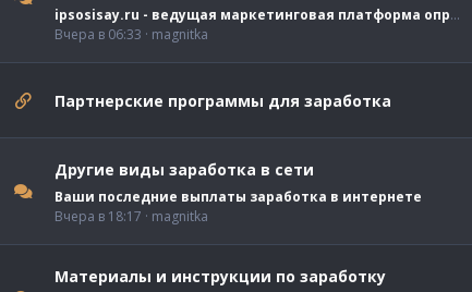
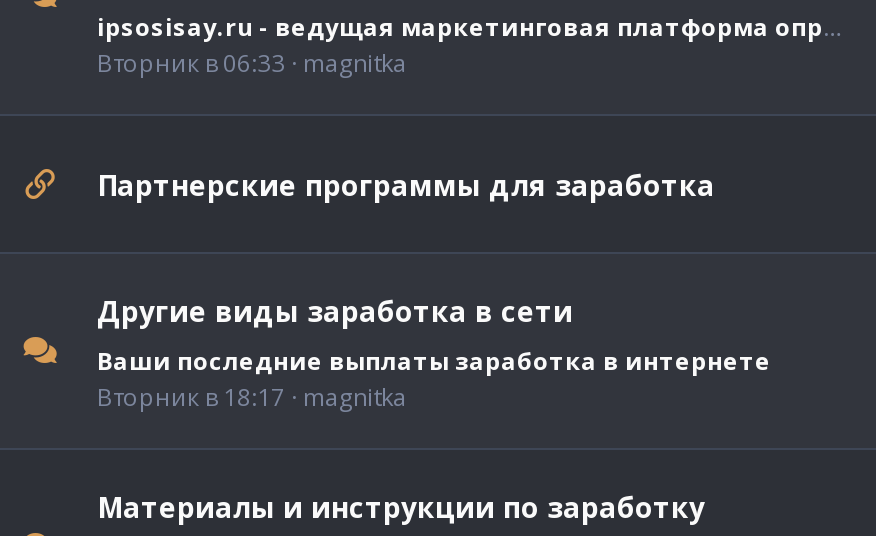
- Вчера в 06:33 magnitka
+ Вторник в 06:33 magnitka

- Вчера в 18:17 magnitka
+ Вторник в 18:17 magnitka
